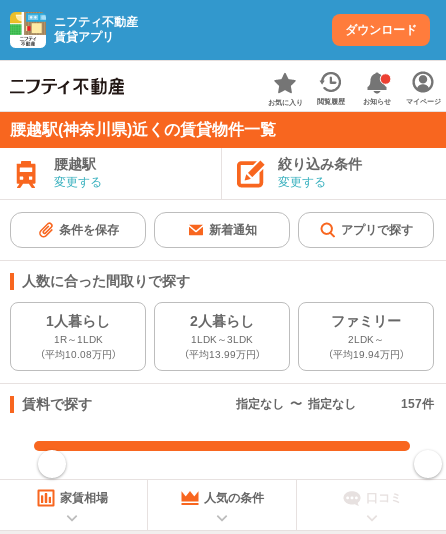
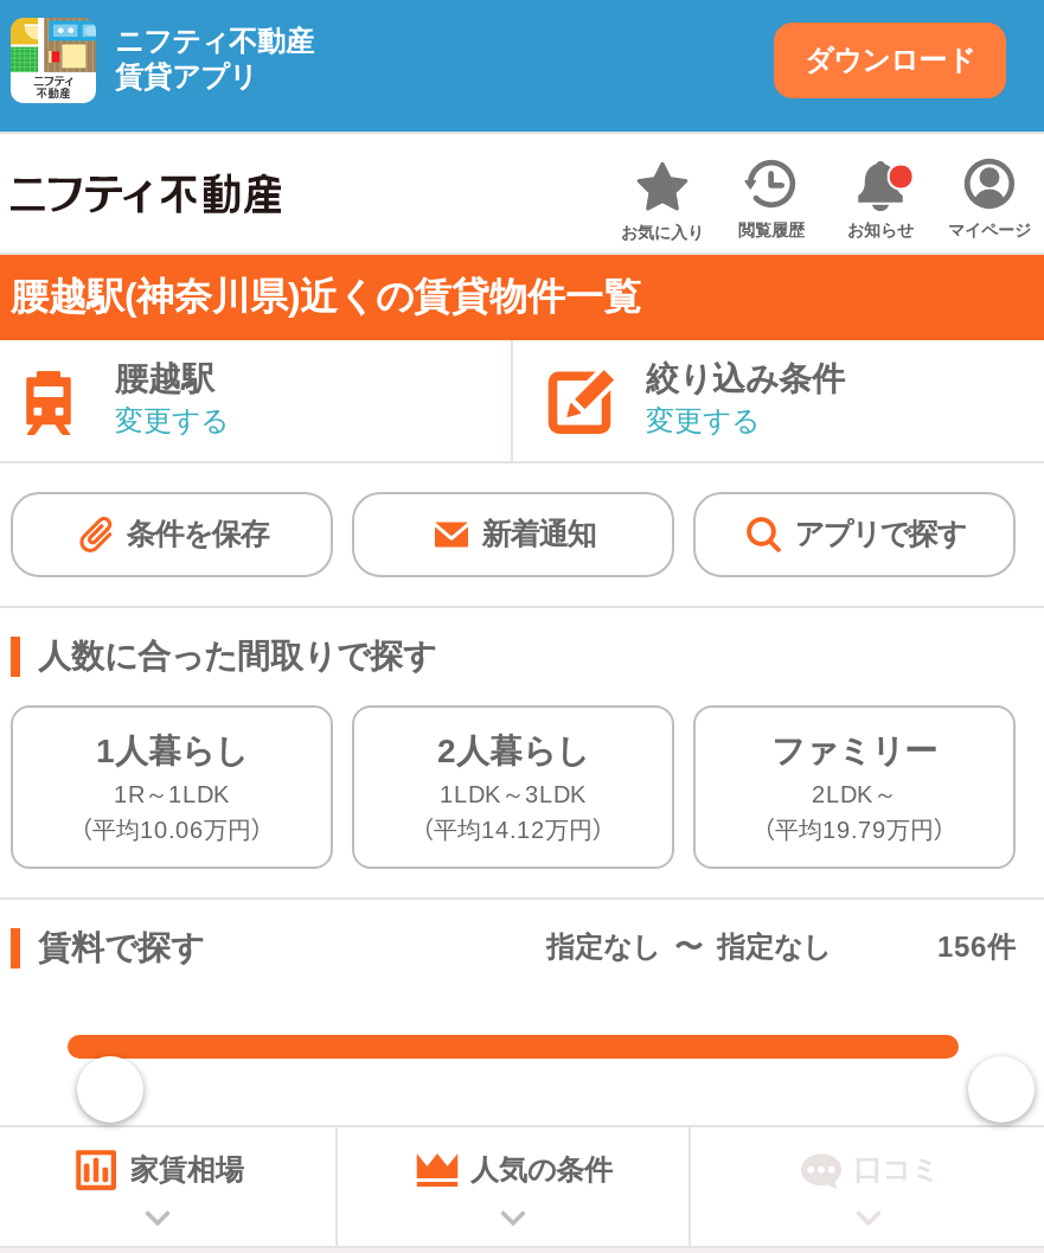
- （平均10.08万円）
+ （平均10.06万円）

- （平均13.99万円）
+ （平均14.12万円）

- （平均19.94万円）
+ （平均19.79万円）

- 157件
+ 156件
